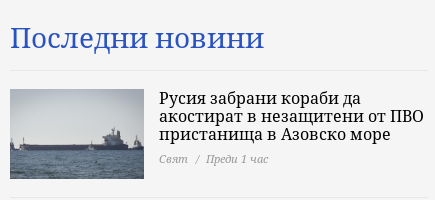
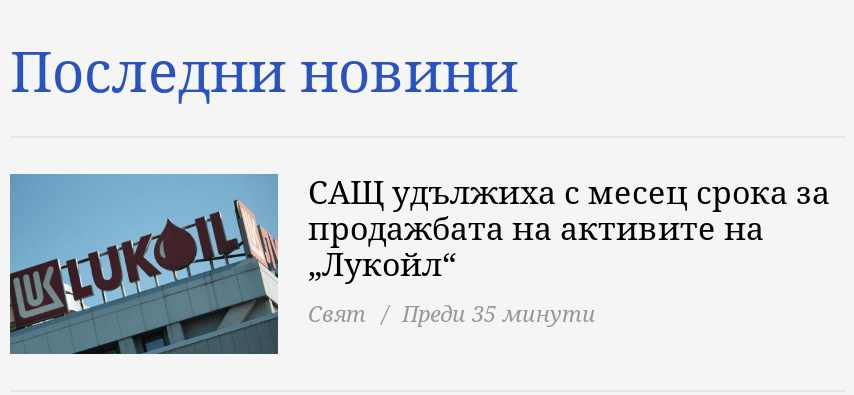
- [image]
- Русия забрани кораби да
- акостират в незащитени от ПВО
- пристанища в Азовско море
+ [image]
+ САЩ удължиха с месец срока за
+ продажбата на активите на
+ „Лукойл“

- Свят Преди 1 час
+ Свят Преди 35 минути
